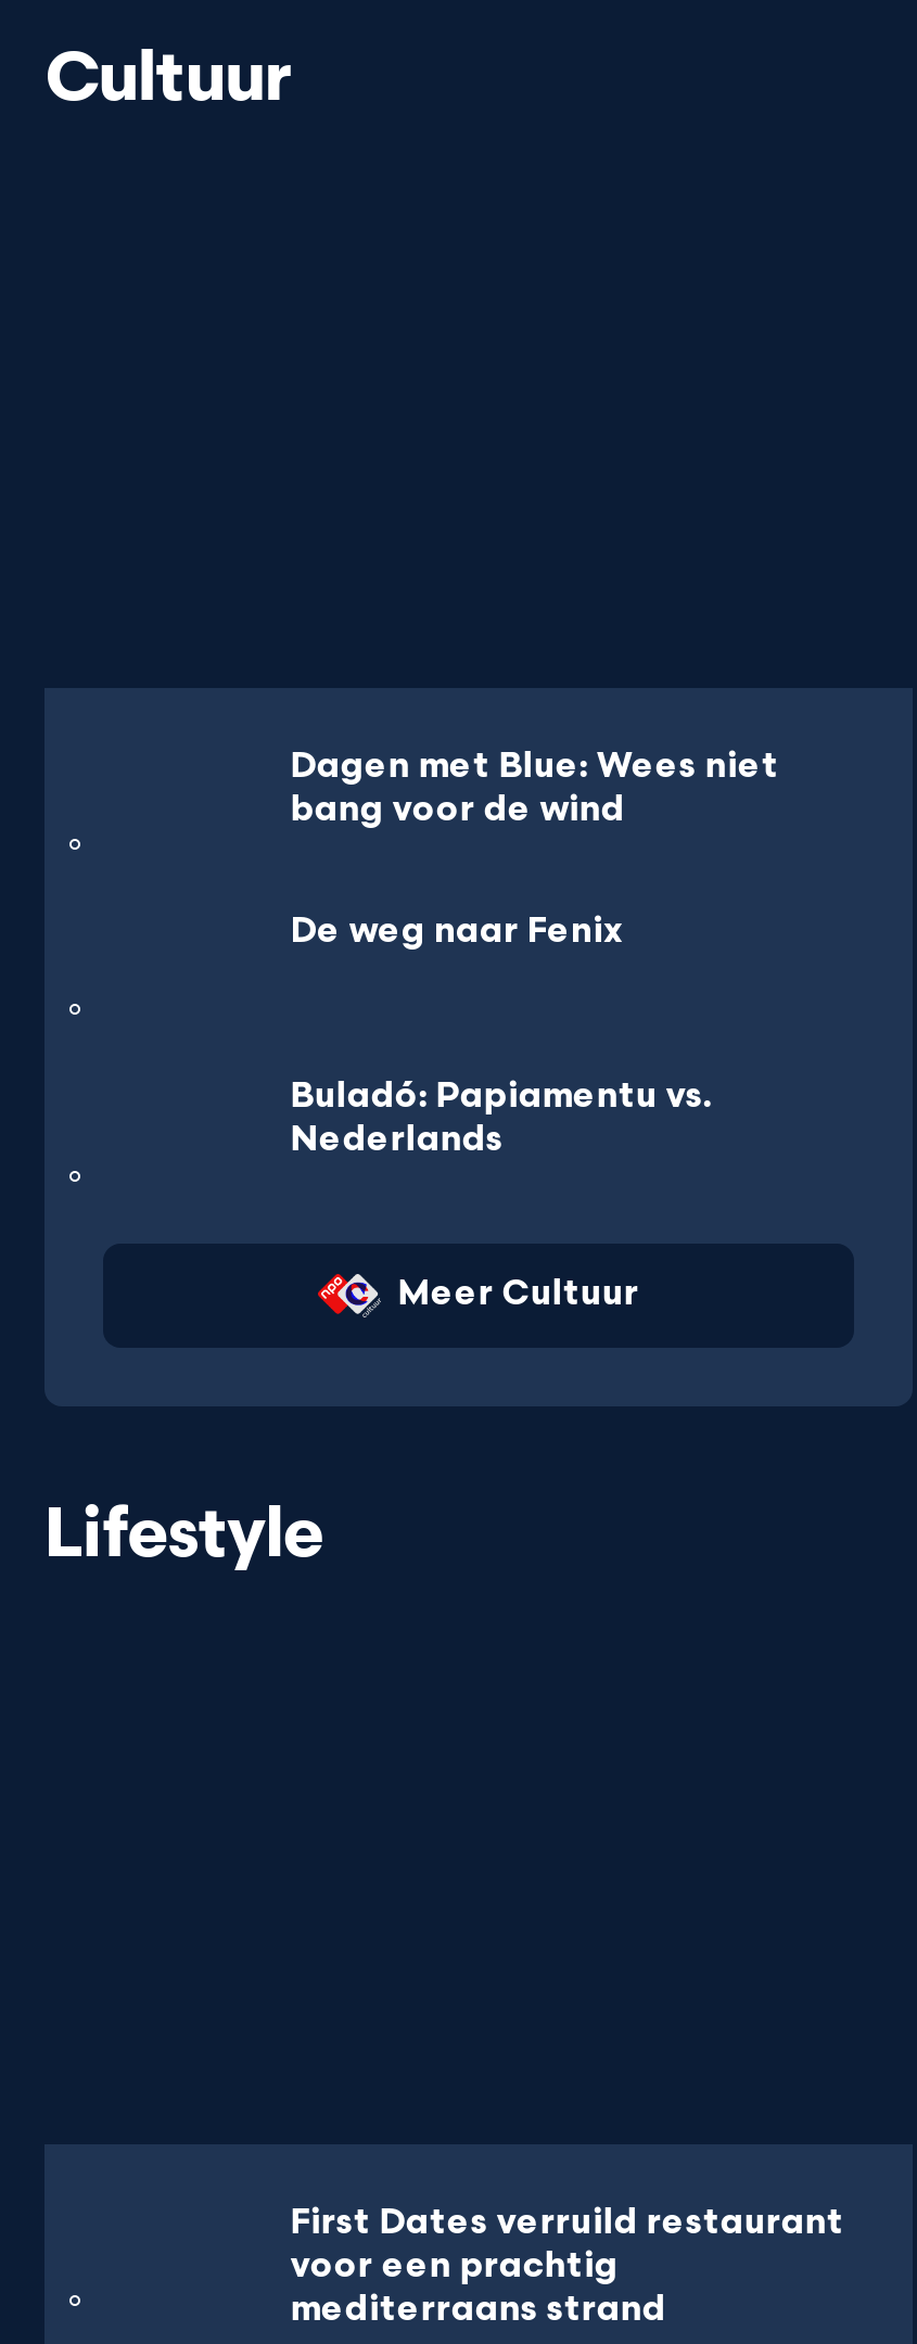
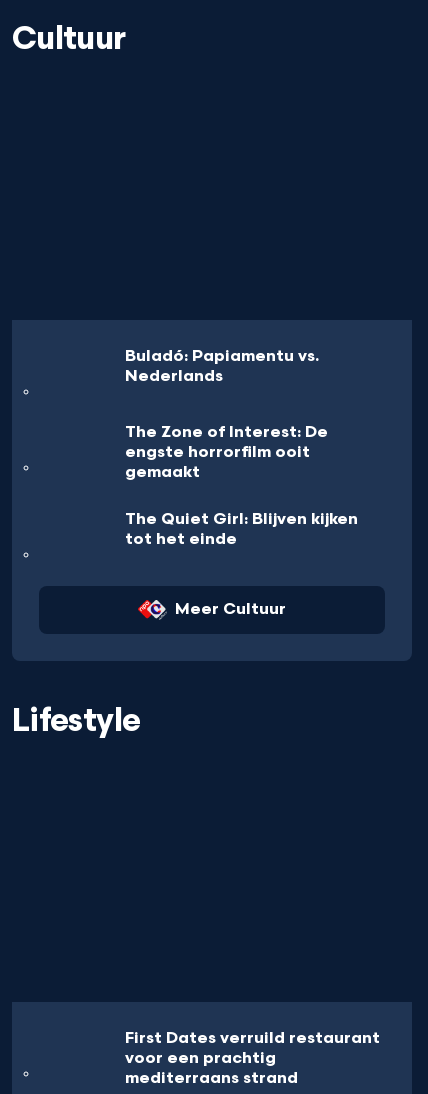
- Dagen met Blue: Wees niet
- bang voor de wind
- De weg naar Fenix

moved up: Buladó: Papiamentu vs. | Nederlands

+ The Zone of Interest: De
+ engste horrorfilm ooit
+ gemaakt
+ The Quiet Girl: Blijven kijken
+ tot het einde
